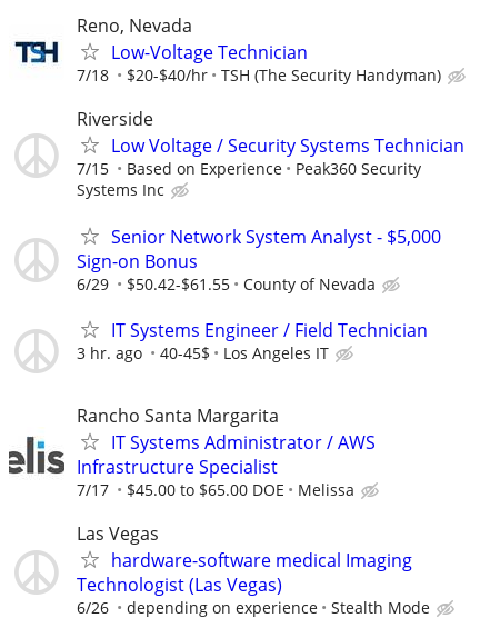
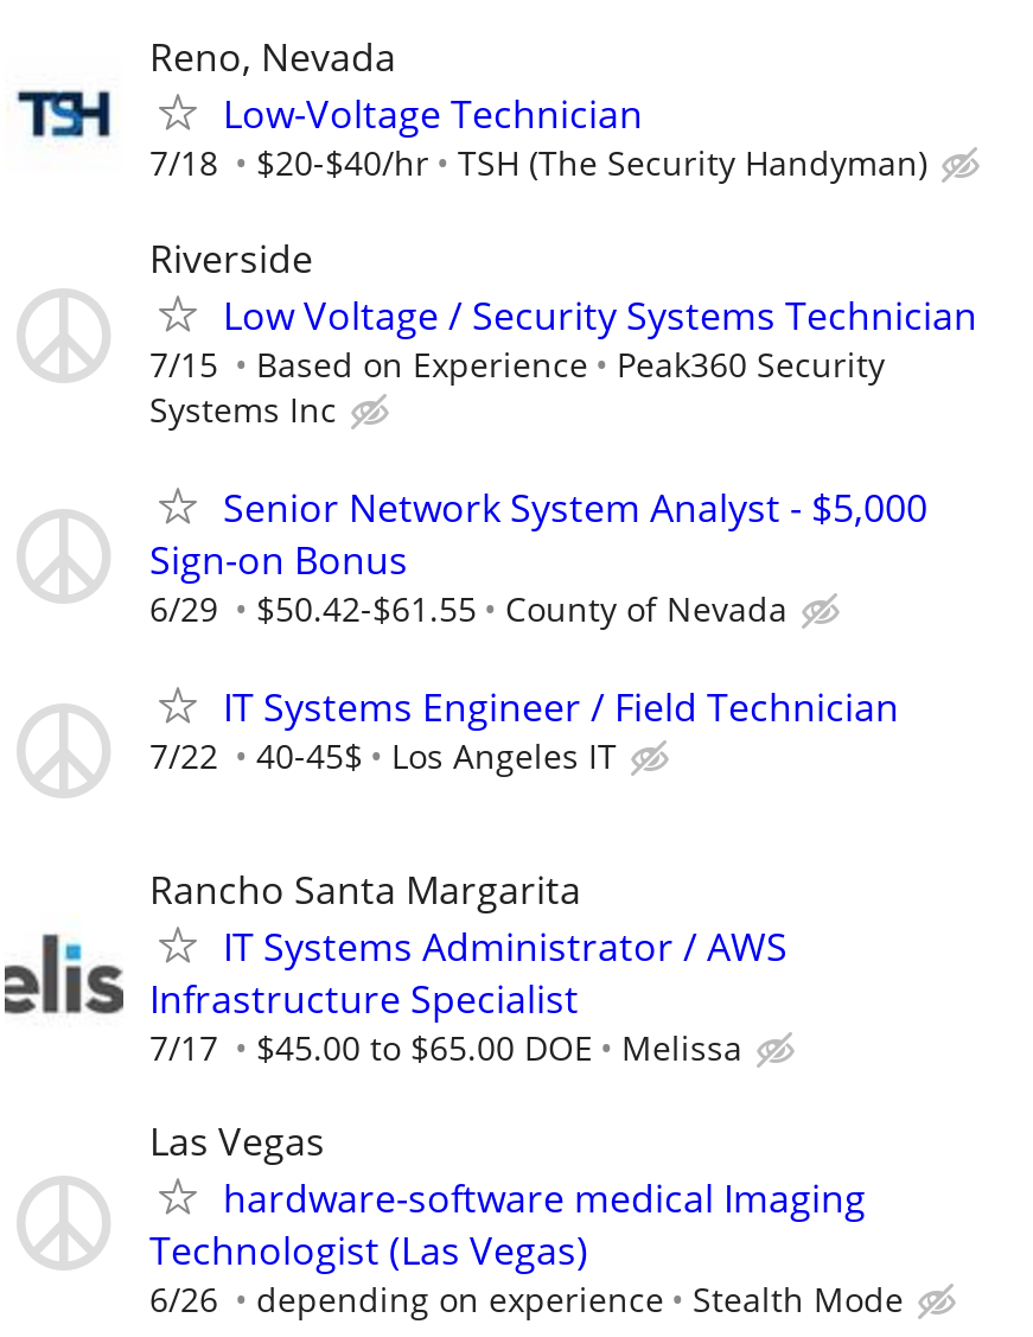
- 3 hr. ago 40-45$ Los Angeles IT
+ 7/22 40-45$ Los Angeles IT
